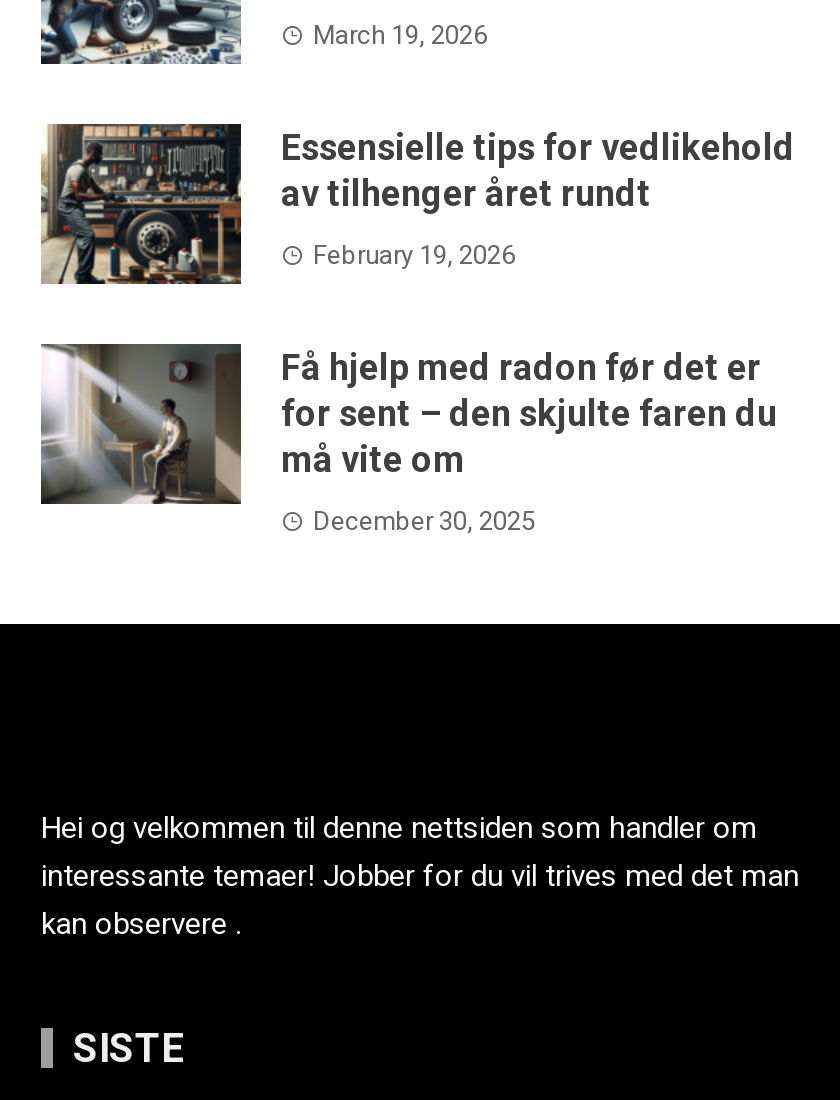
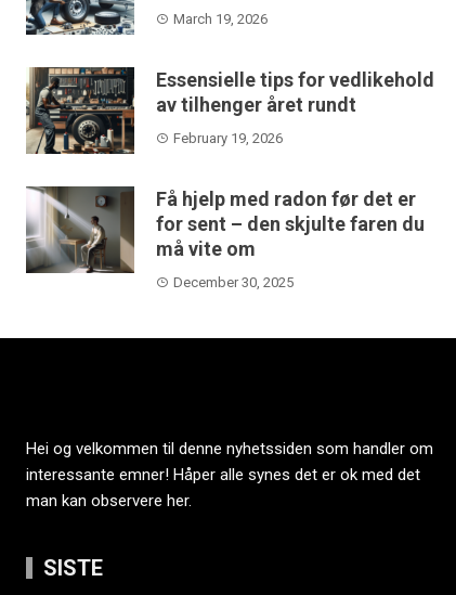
- Hei og velkommen til denne nettsiden som handler om
- interessante temaer! Jobber for du vil trives med det man
- kan observere .
+ Hei og velkommen til denne nyhetssiden som handler om
+ interessante emner! Håper alle synes det er ok med det
+ man kan observere her.
